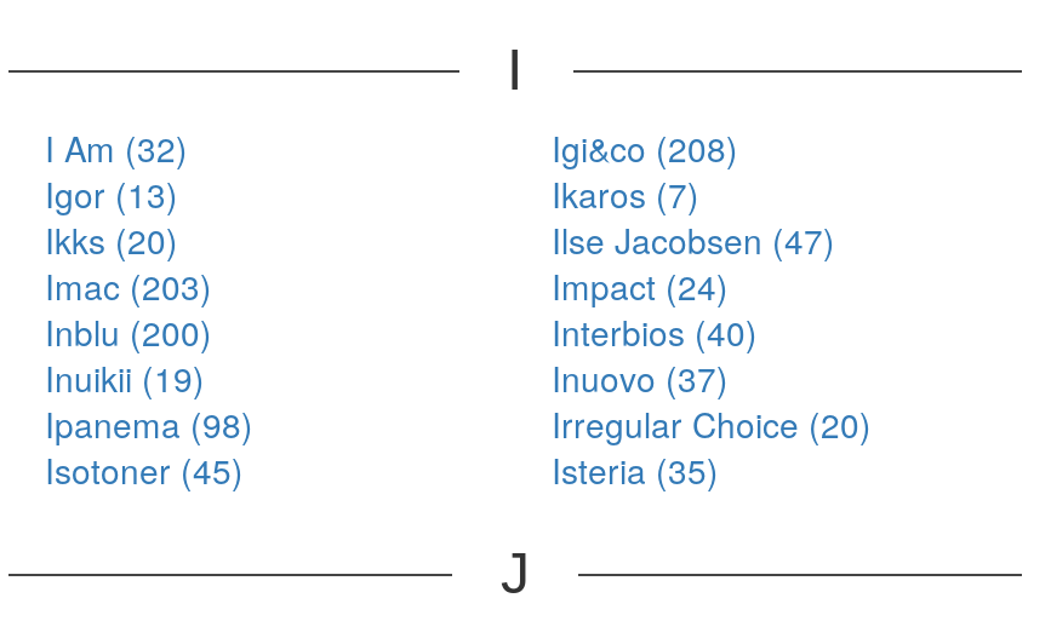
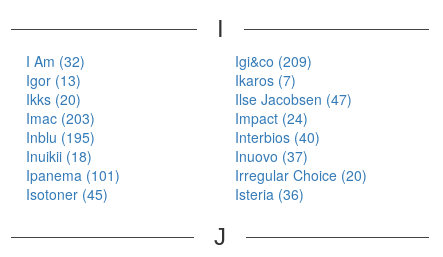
- Igi&co (208)
+ Igi&co (209)

- Inblu (200)
+ Inblu (195)

- Inuikii (19)
+ Inuikii (18)

- Ipanema (98)
+ Ipanema (101)

- Isteria (35)
+ Isteria (36)
